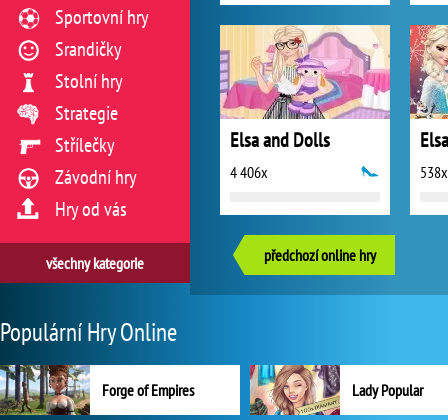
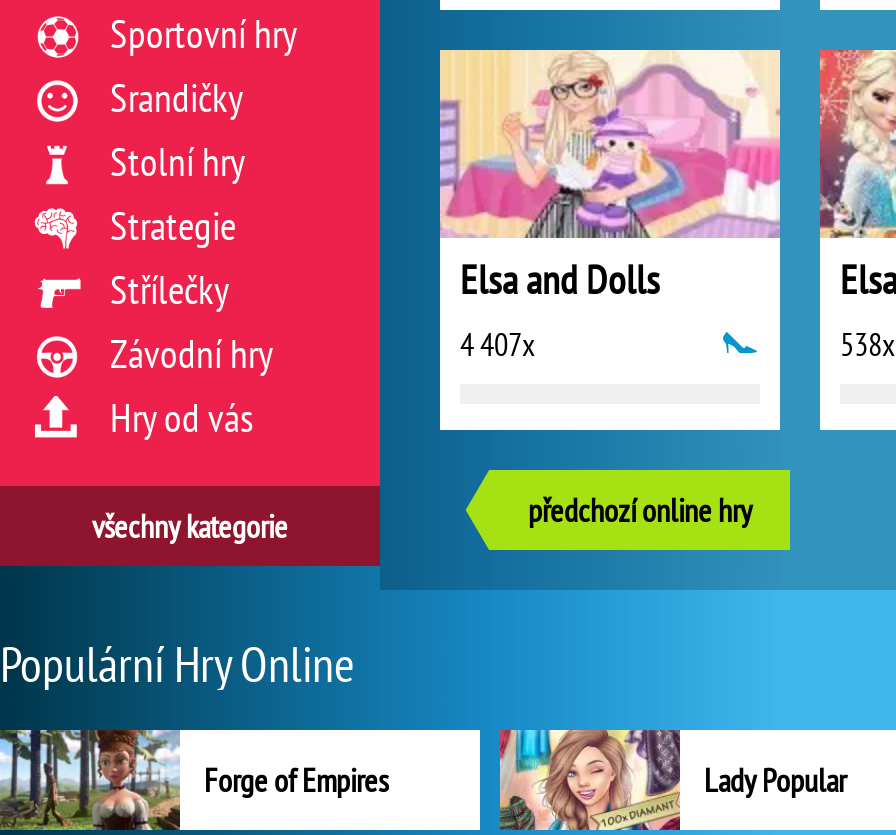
- 4 406x
+ 4 407x
